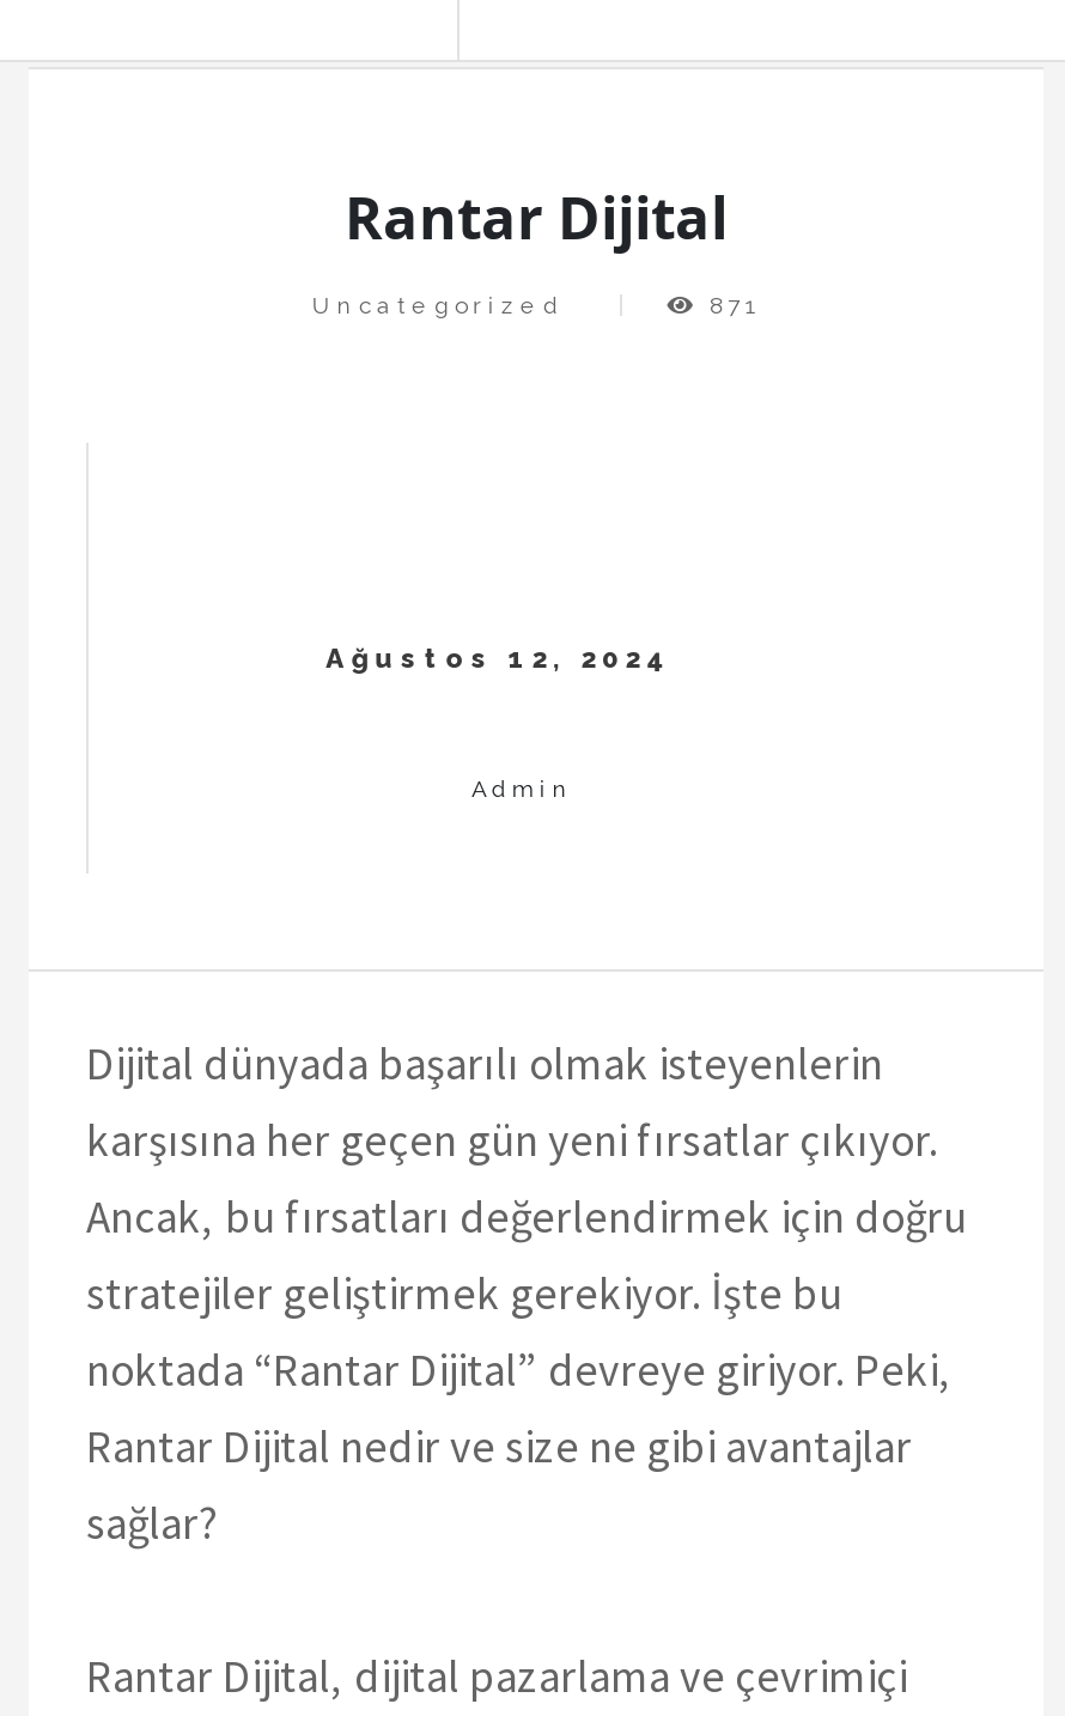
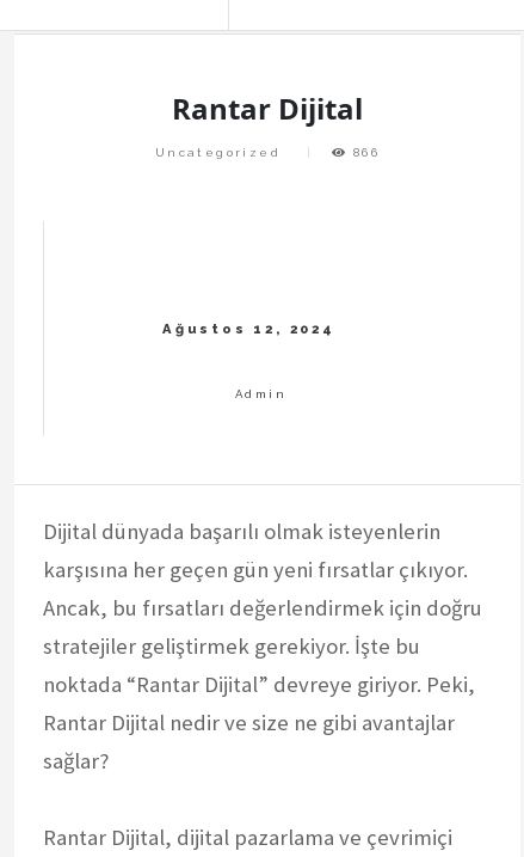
- 871
+ 866
